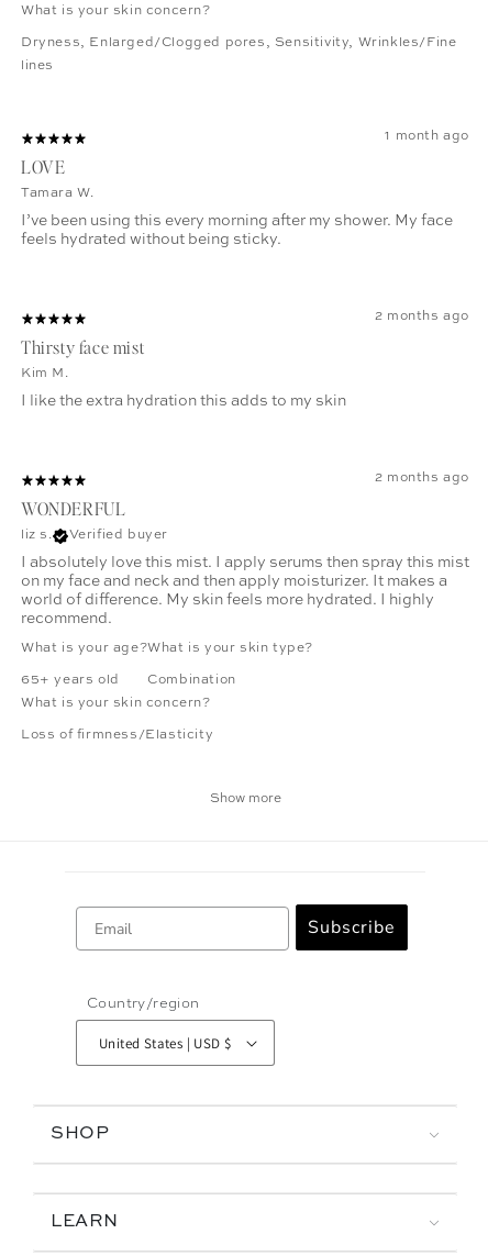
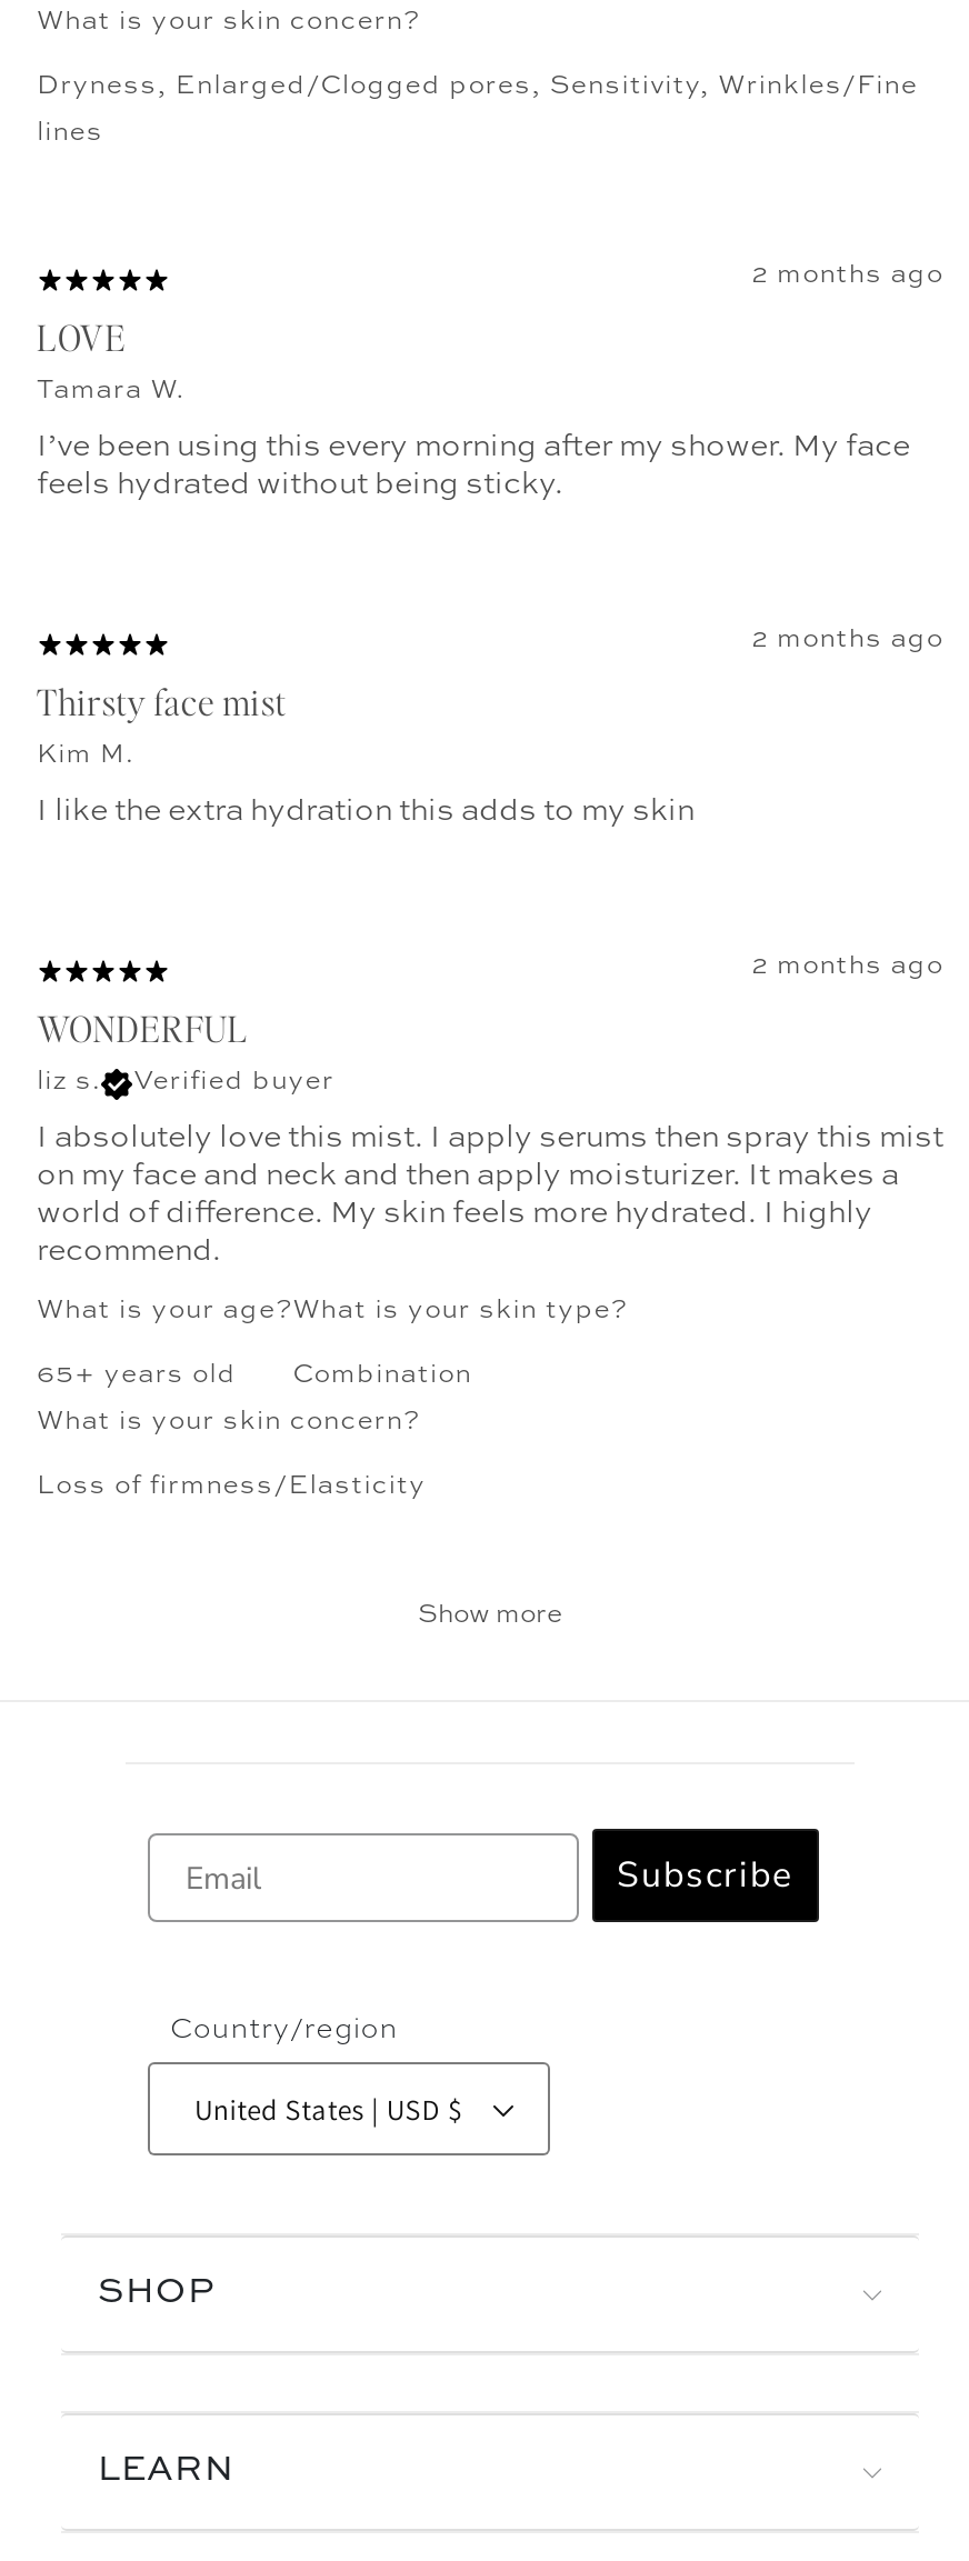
- 1 month ago
+ 2 months ago
